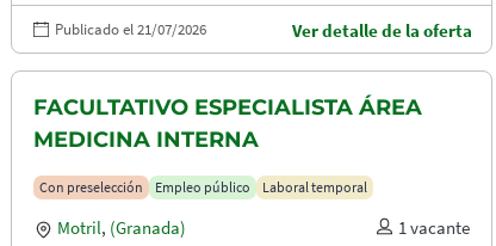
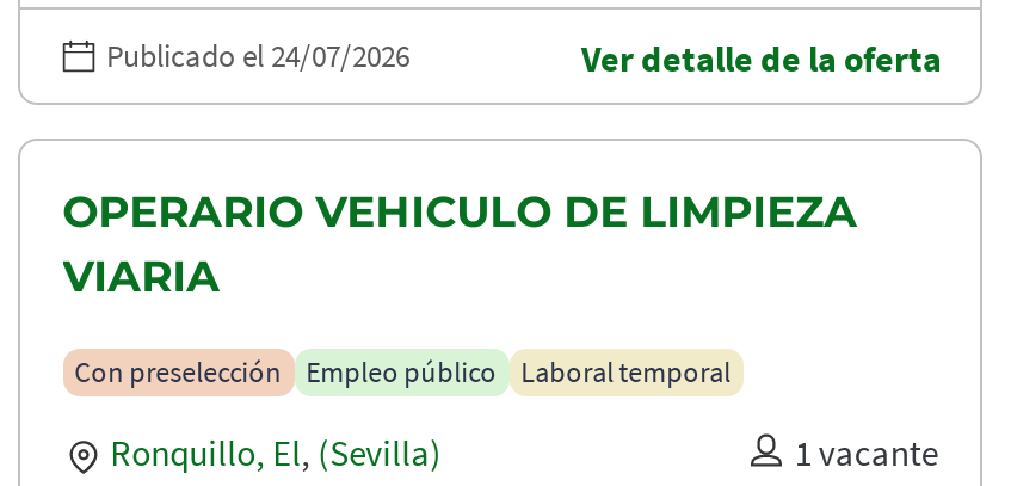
- Publicado el 21/07/2026
+ Publicado el 24/07/2026

- FACULTATIVO ESPECIALISTA ÁREA
- MEDICINA INTERNA
+ OPERARIO VEHICULO DE LIMPIEZA
+ VIARIA

- Motril, (Granada)
+ Ronquillo, El, (Sevilla)
